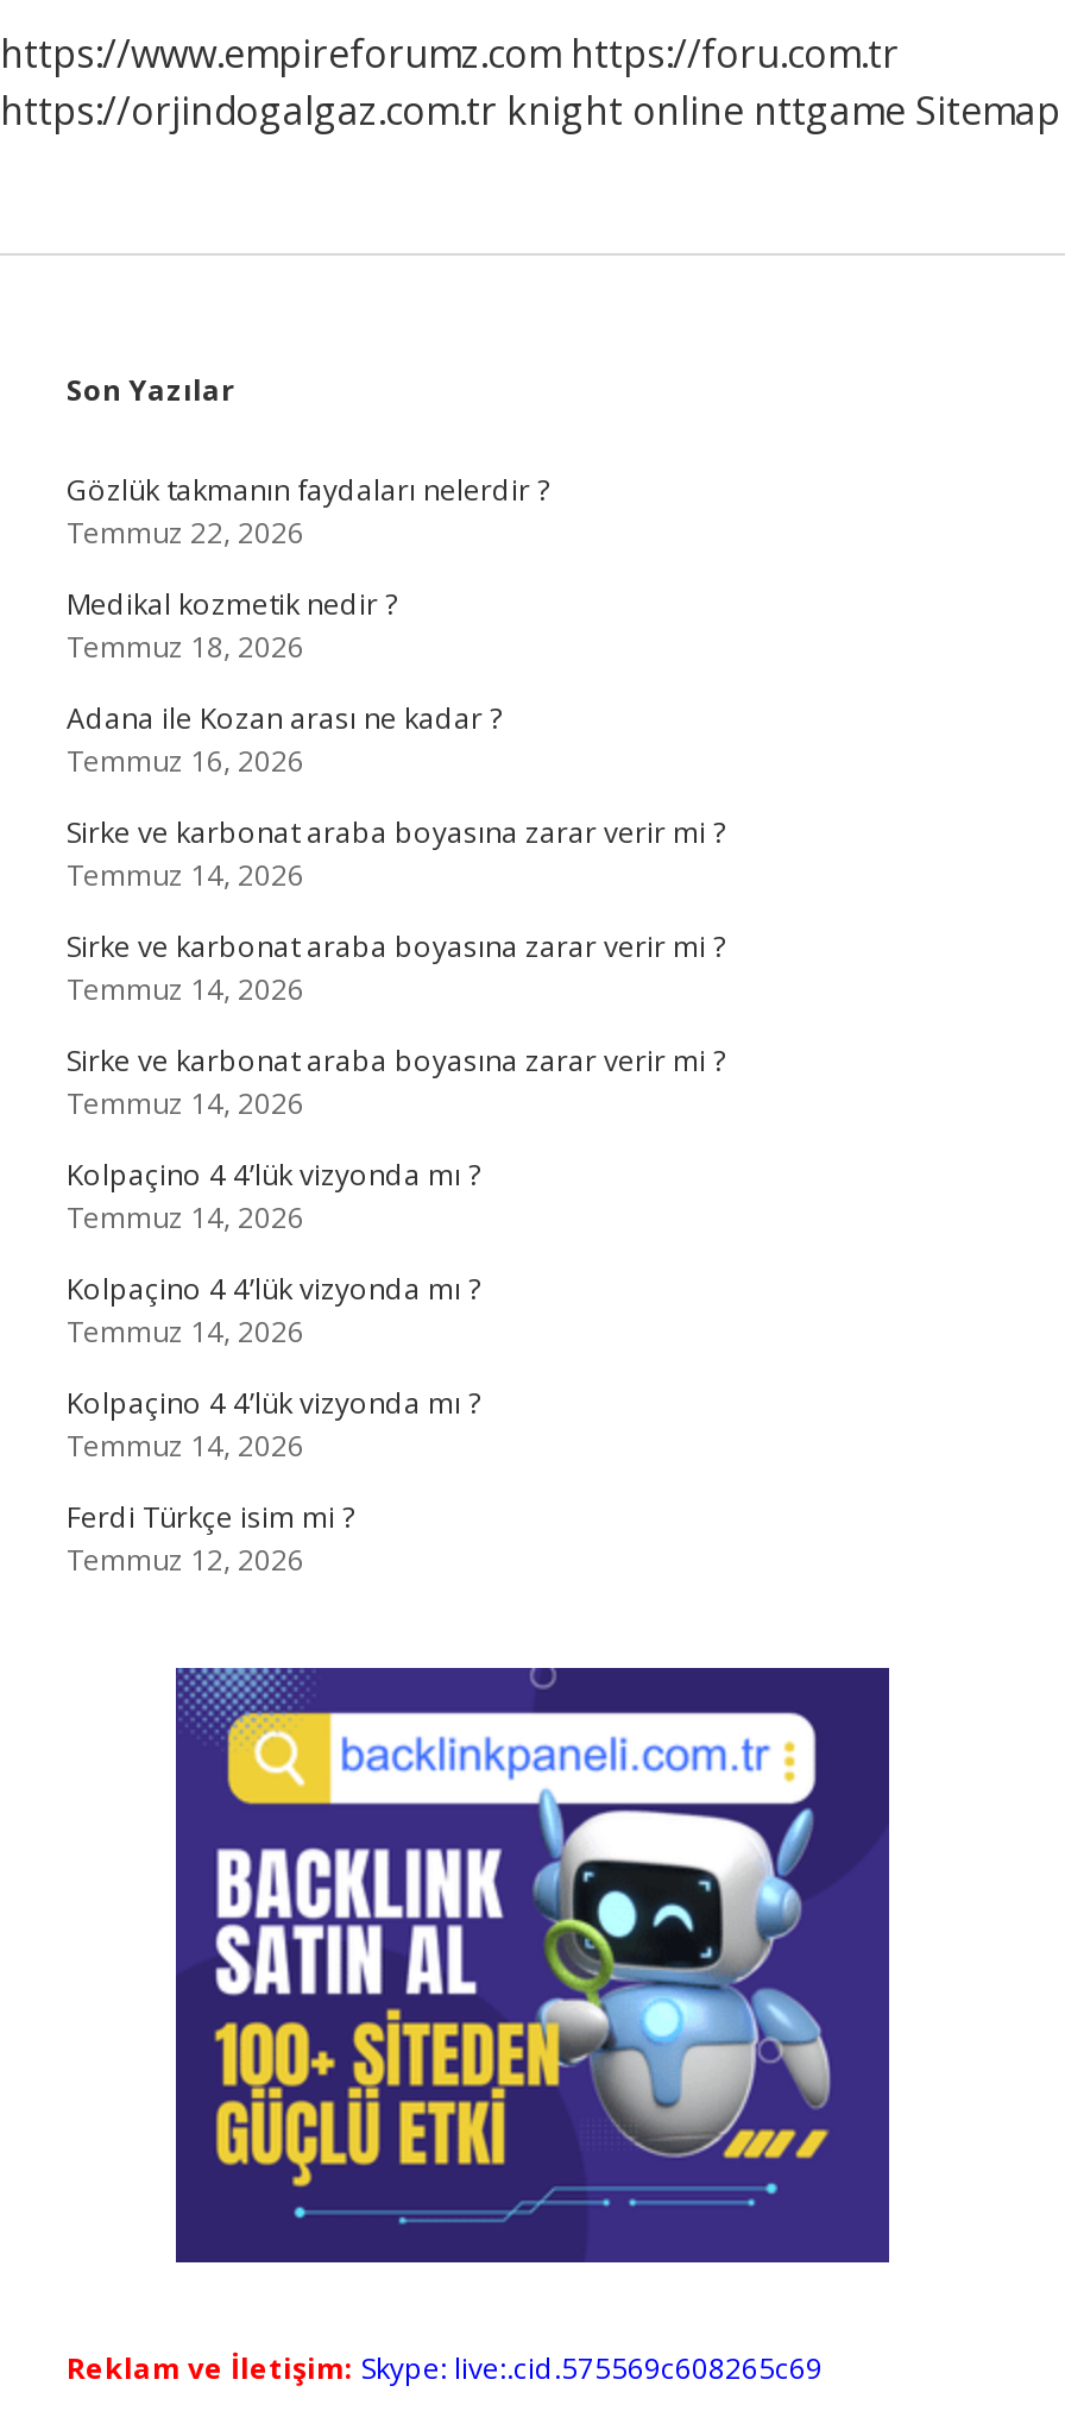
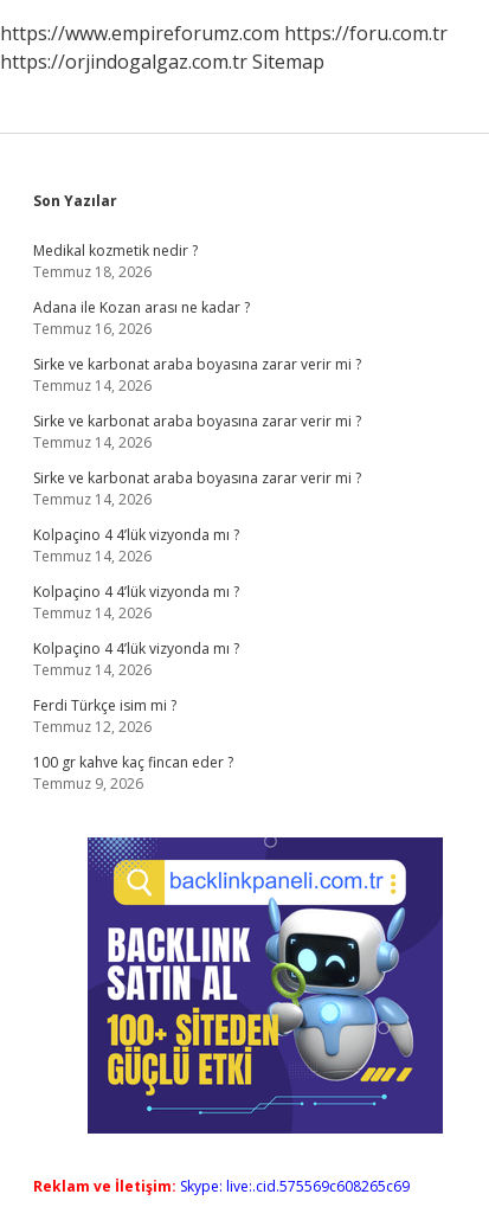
- https://orjindogalgaz.com.tr knight online nttgame Sitemap
+ https://orjindogalgaz.com.tr Sitemap

- Gözlük takmanın faydaları nelerdir ?
- Temmuz 22, 2026

moved up: Medikal kozmetik nedir ? | Temmuz 18, 2026 | Adana ile Kozan arası ne kadar ? | ... | Ferdi Türkçe isim mi ? | Temmuz 12, 2026

+ 100 gr kahve kaç fincan eder ?
+ Temmuz 9, 2026
